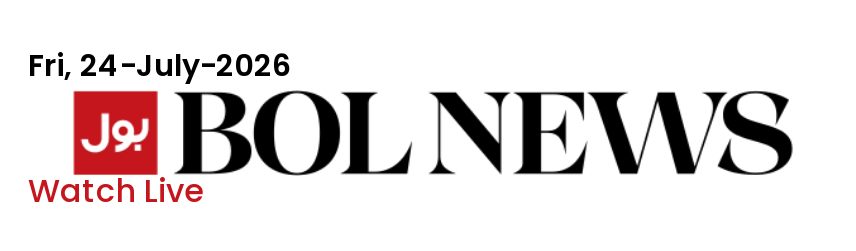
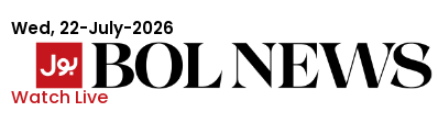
- Fri, 24-July-2026
+ Wed, 22-July-2026
